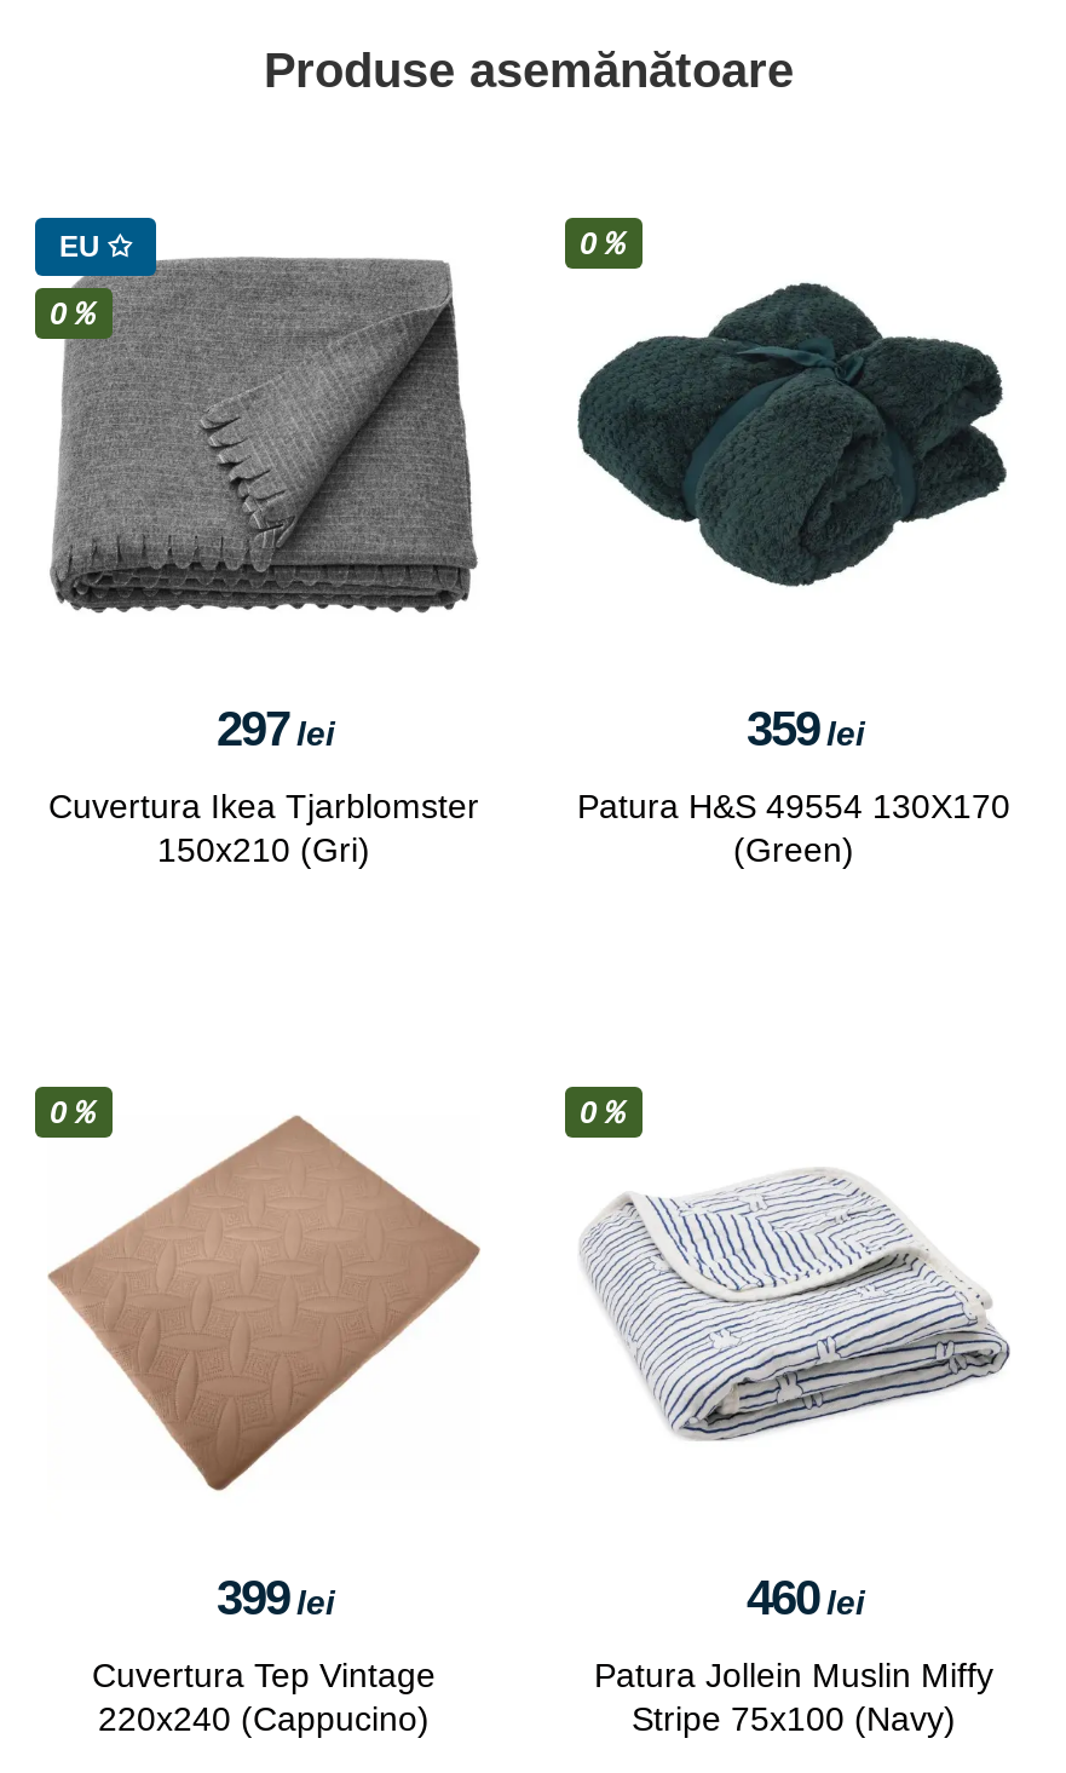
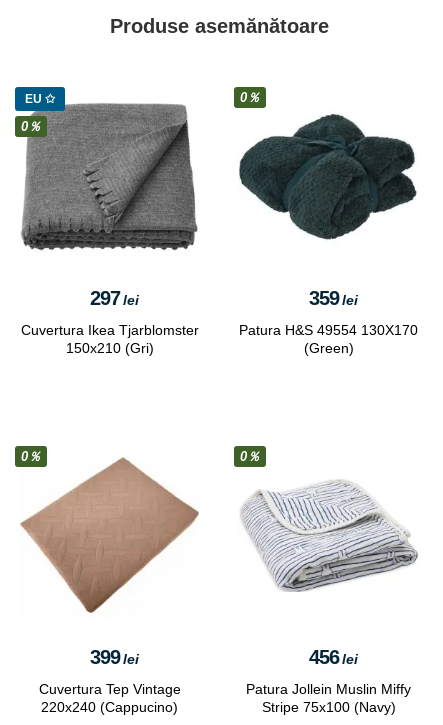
- 460 lei
+ 456 lei
